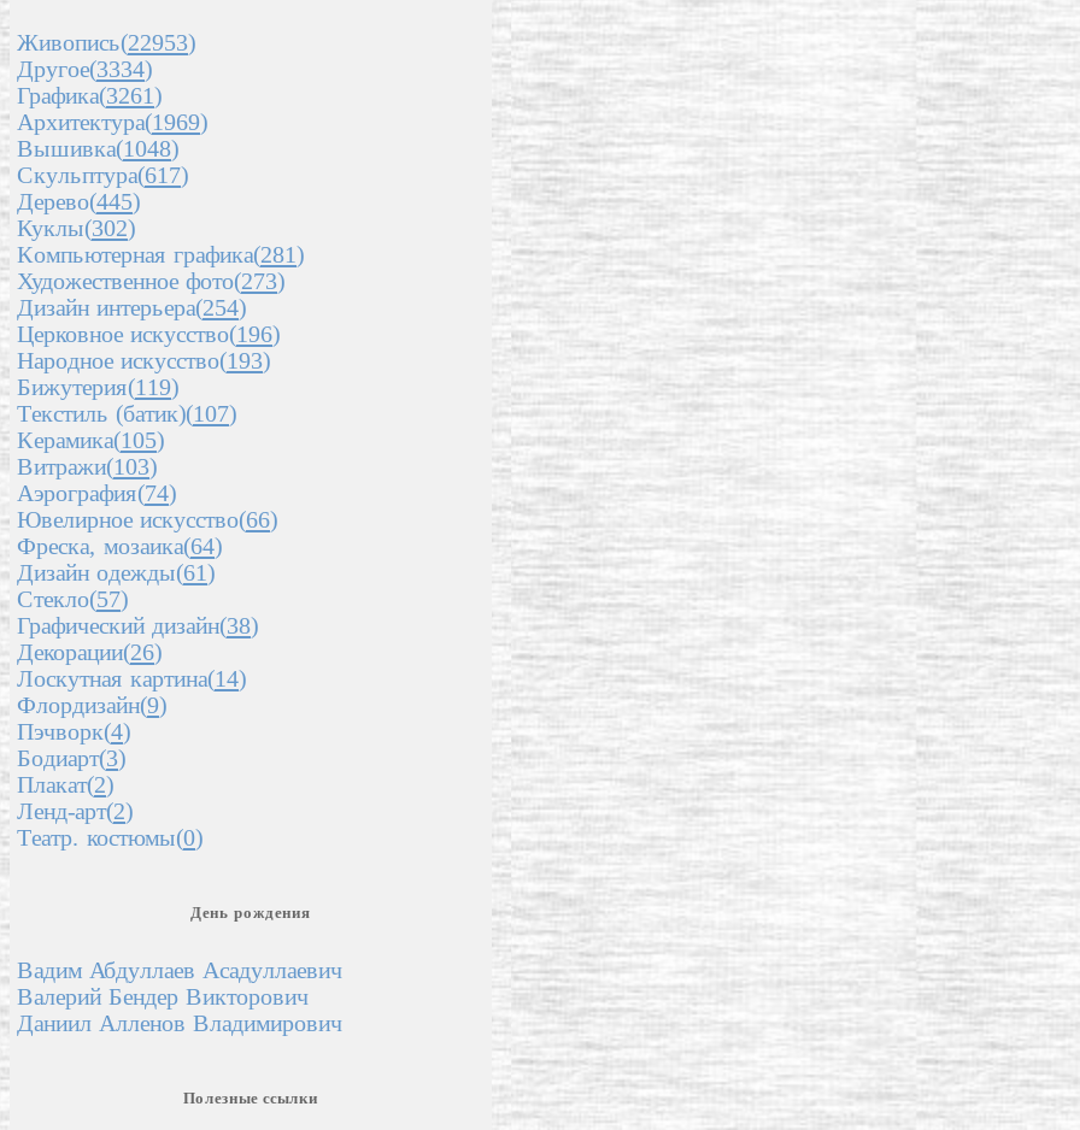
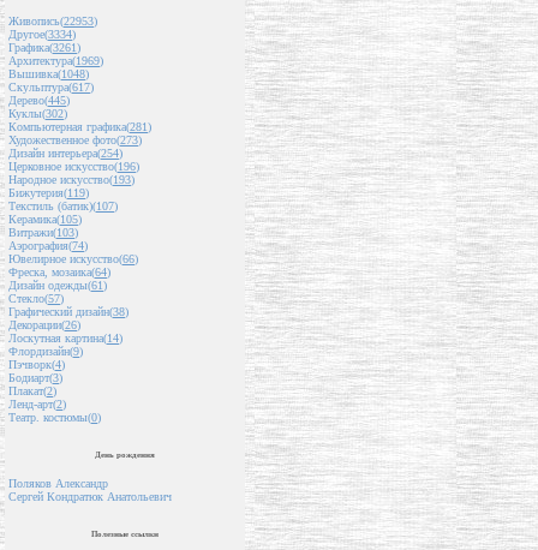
- Вадим Абдуллаев Асадуллаевич
- Валерий Бендер Викторович
- Даниил Алленов Владимирович
+ Поляков Александр
+ Сергей Кондратюк Анатольевич
